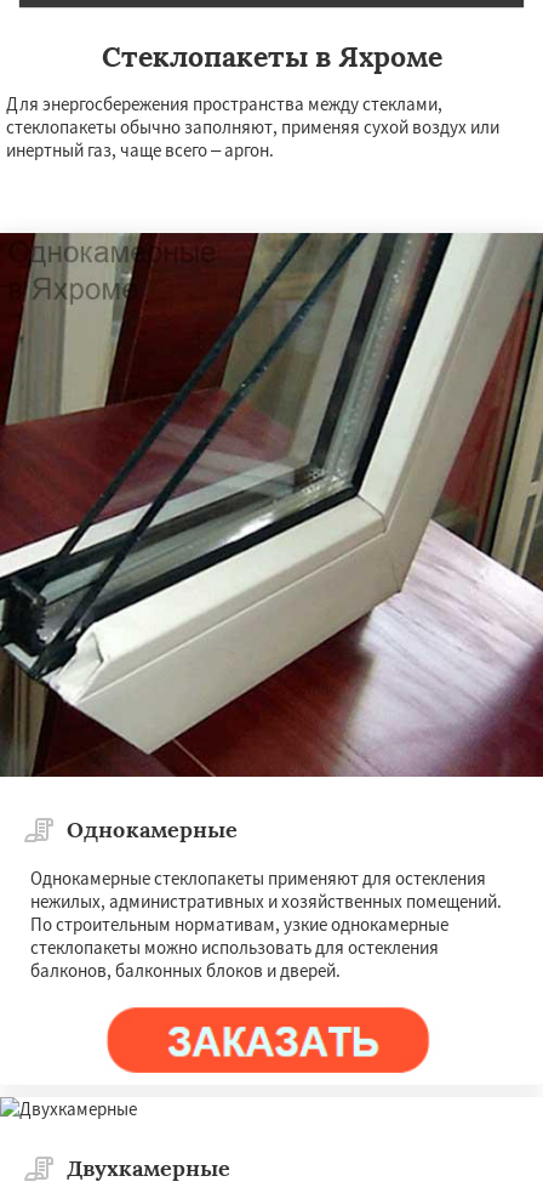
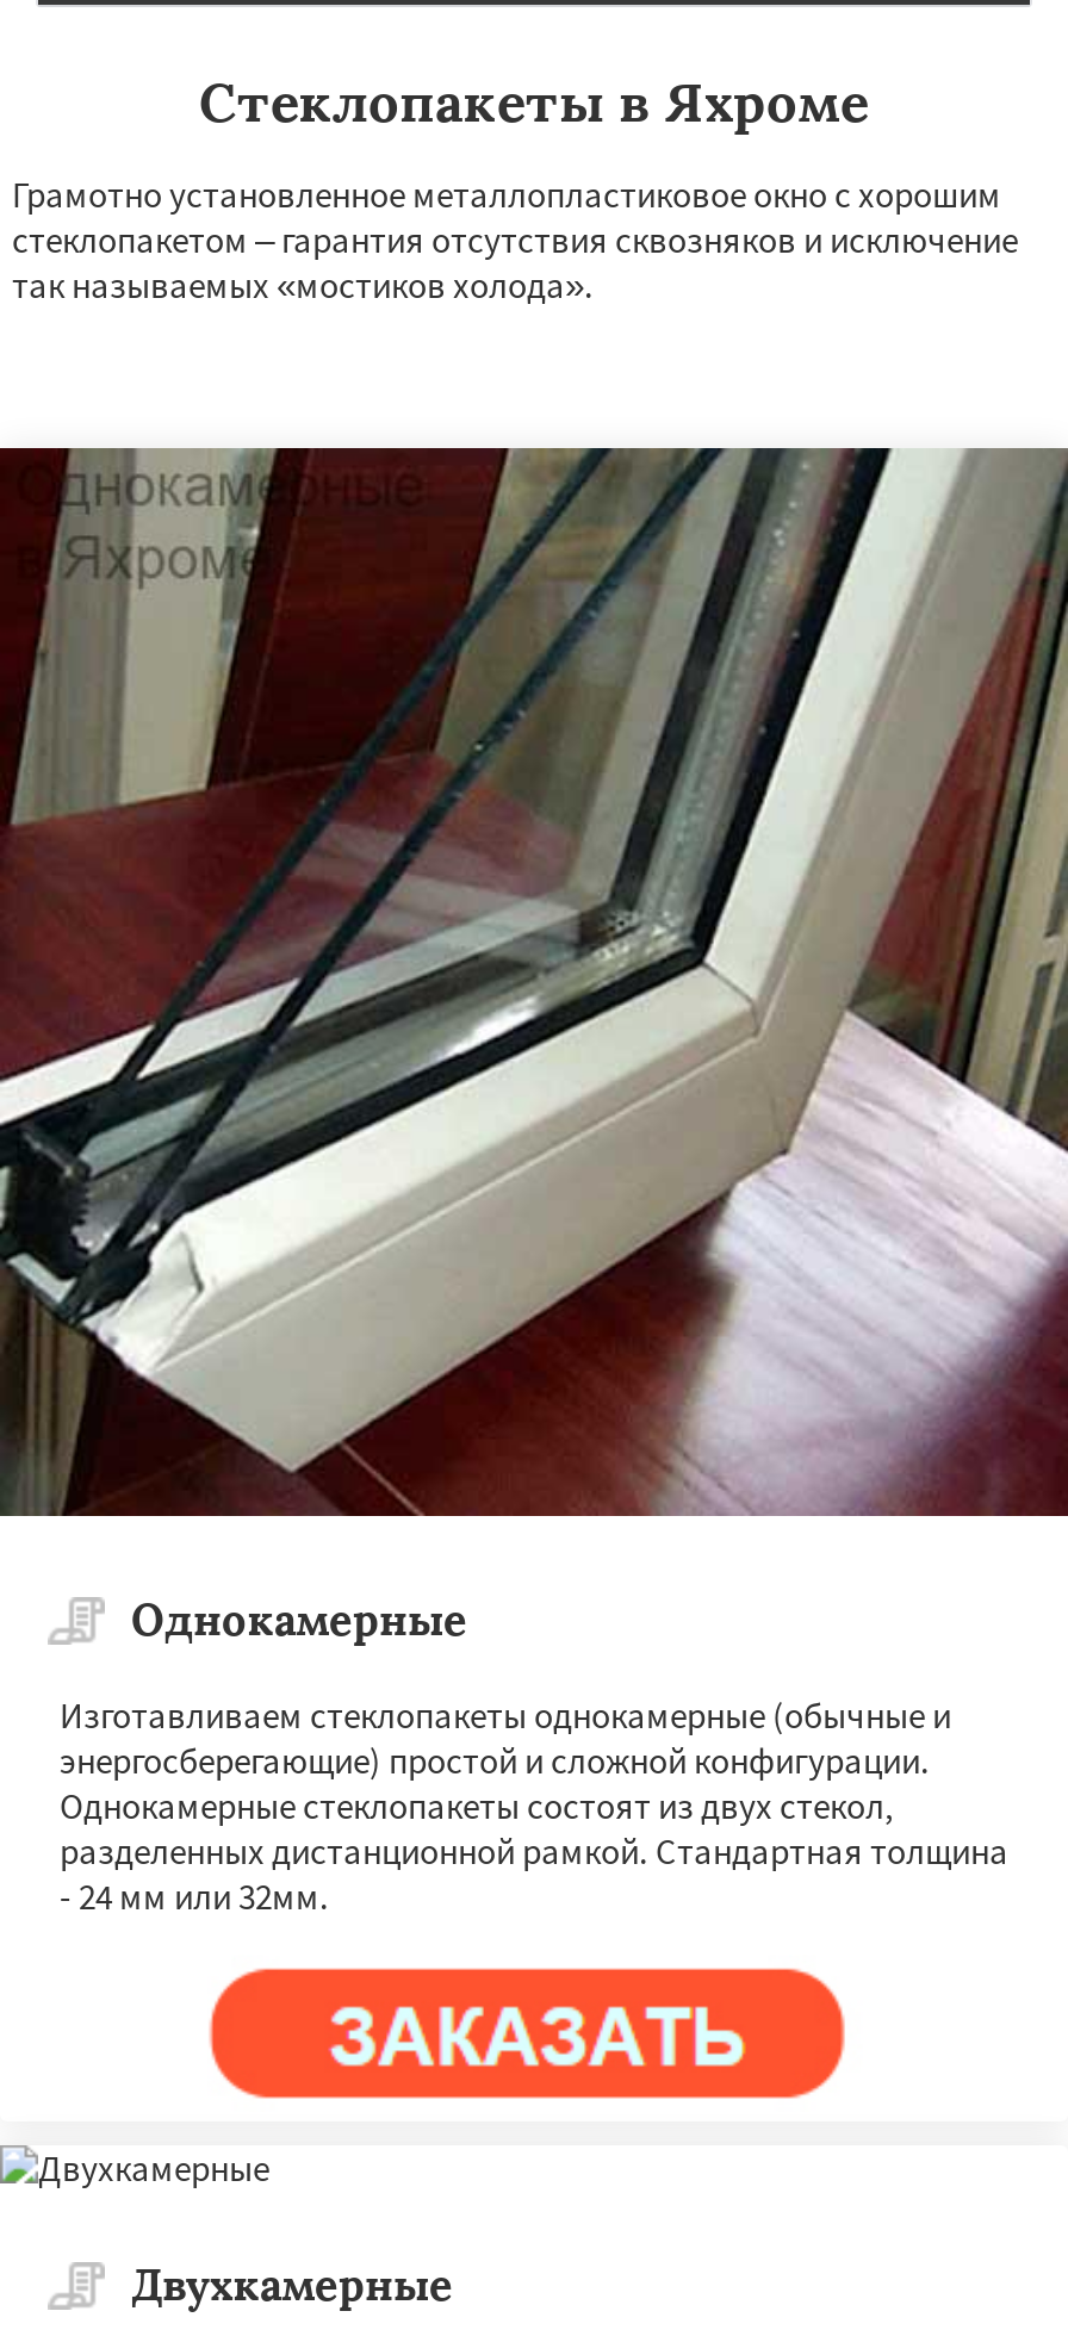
- Для энергосбережения пространства между стеклами,
- стеклопакеты обычно заполняют, применяя сухой воздух или
- инертный газ, чаще всего – аргон.
+ Грамотно установленное металлопластиковое окно с хорошим
+ стеклопакетом – гарантия отсутствия сквозняков и исключение
+ так называемых «мостиков холода».

- Однокамерные стеклопакеты применяют для остекления
- нежилых, административных и хозяйственных помещений.
- По строительным нормативам, узкие однокамерные
- стеклопакеты можно использовать для остекления
- балконов, балконных блоков и дверей.
+ Изготавливаем стеклопакеты однокамерные (обычные и
+ энергосберегающие) простой и сложной конфигурации.
+ Однокамерные стеклопакеты состоят из двух стекол,
+ разделенных дистанционной рамкой. Стандартная толщина
+ - 24 мм или 32мм.
